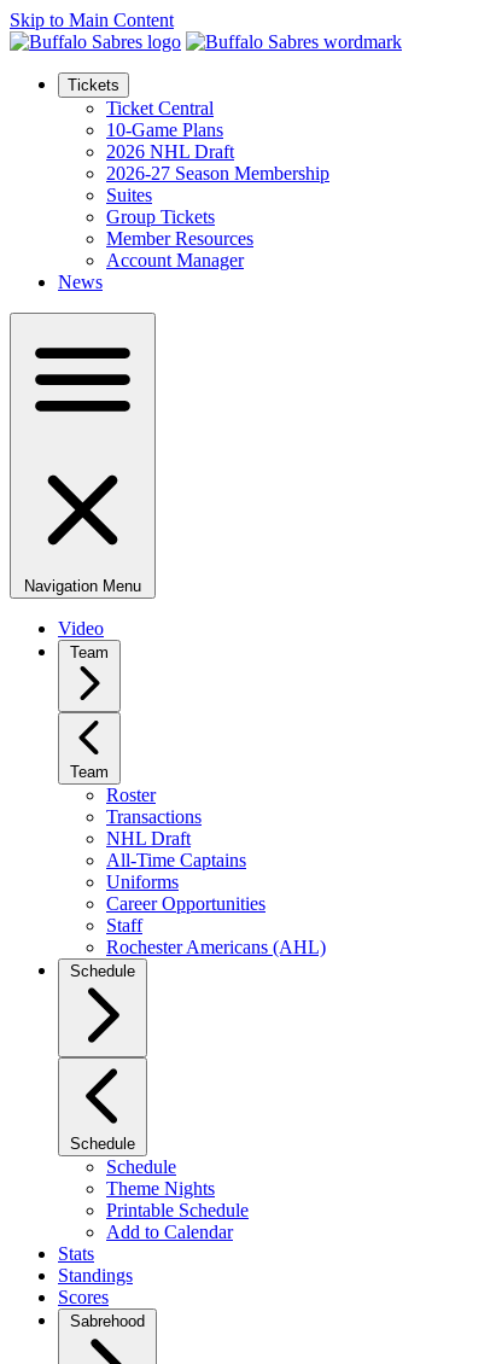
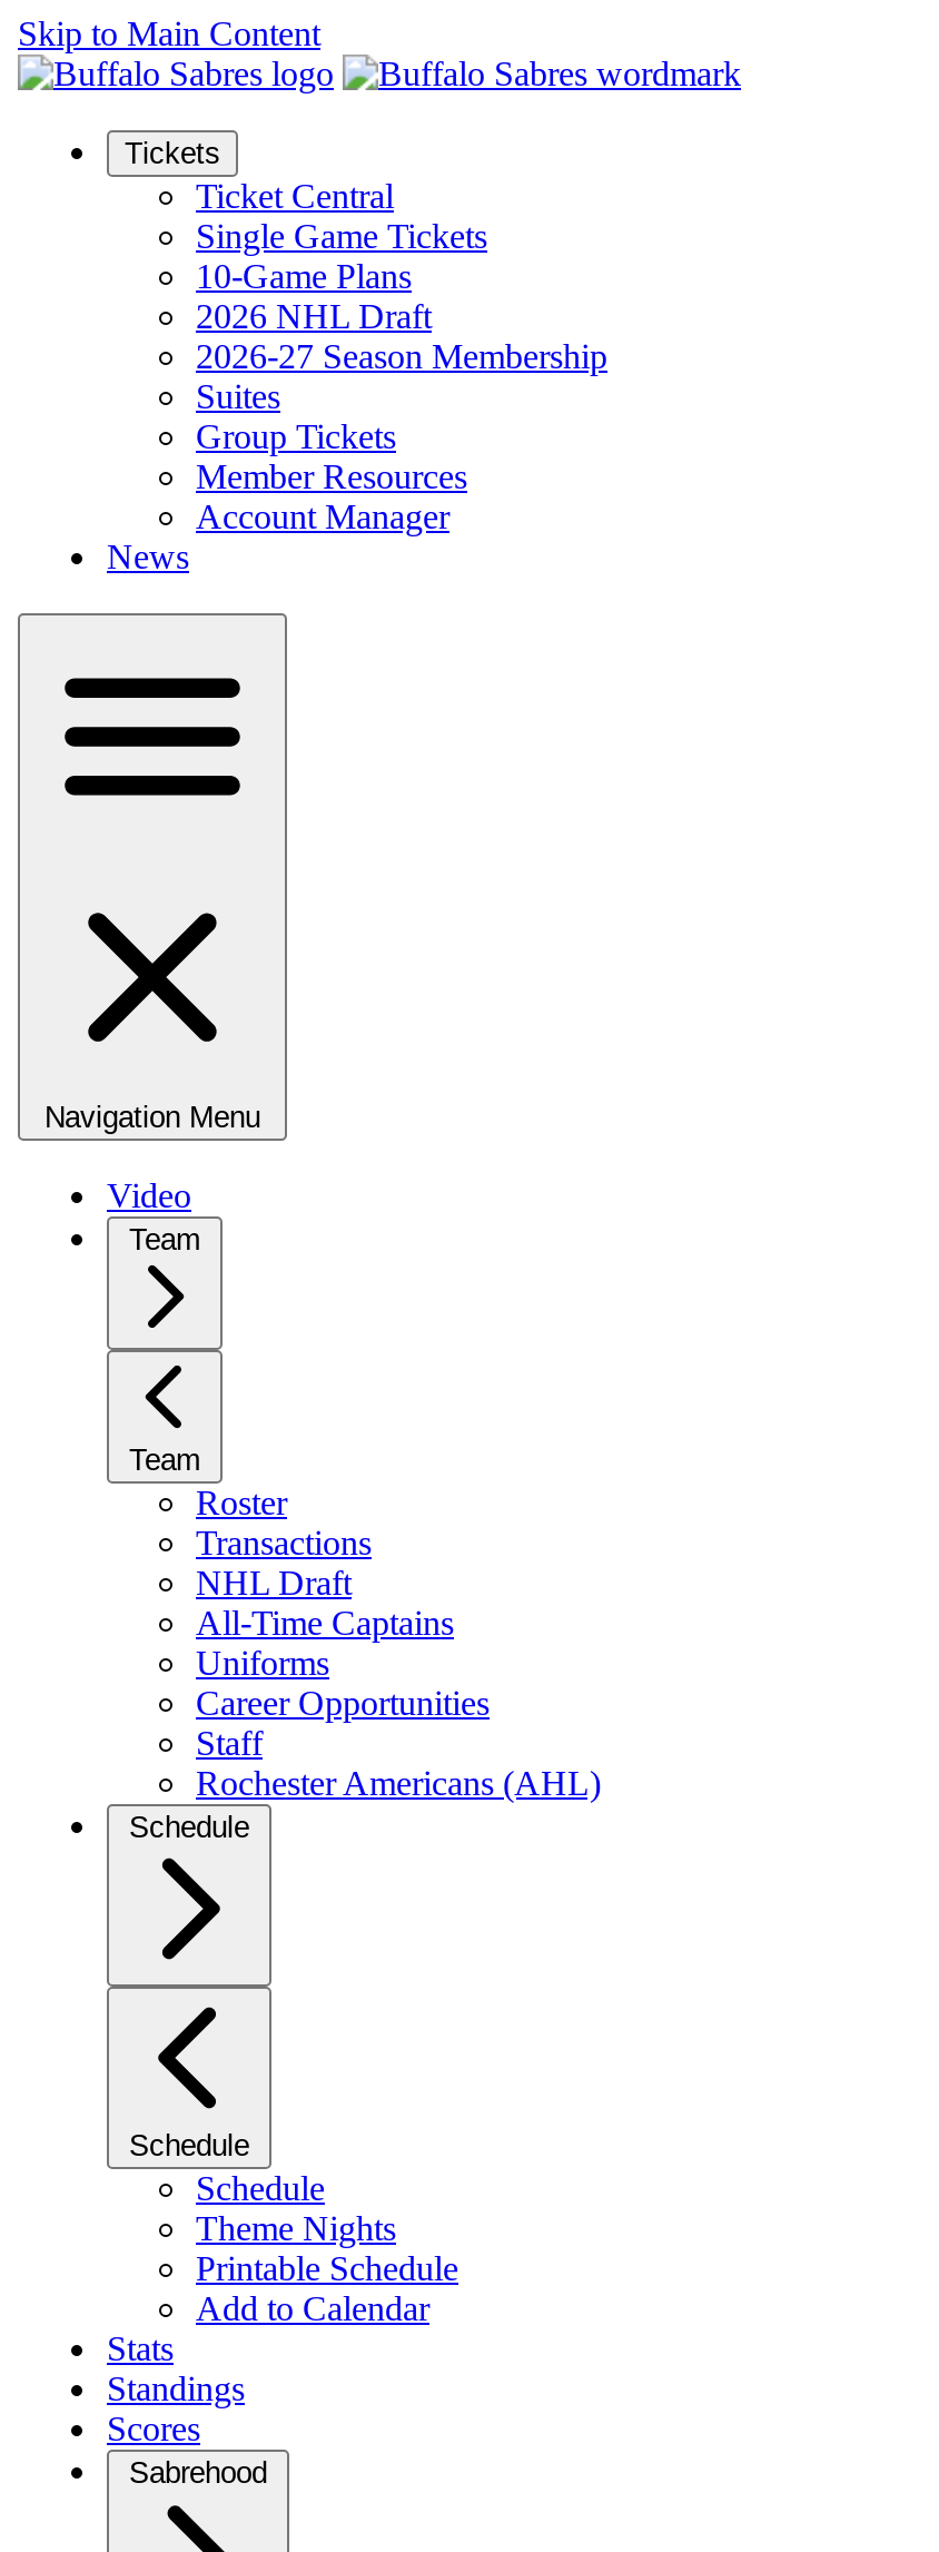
+ Single Game Tickets
